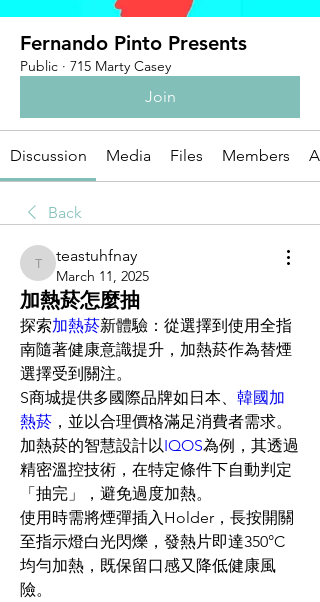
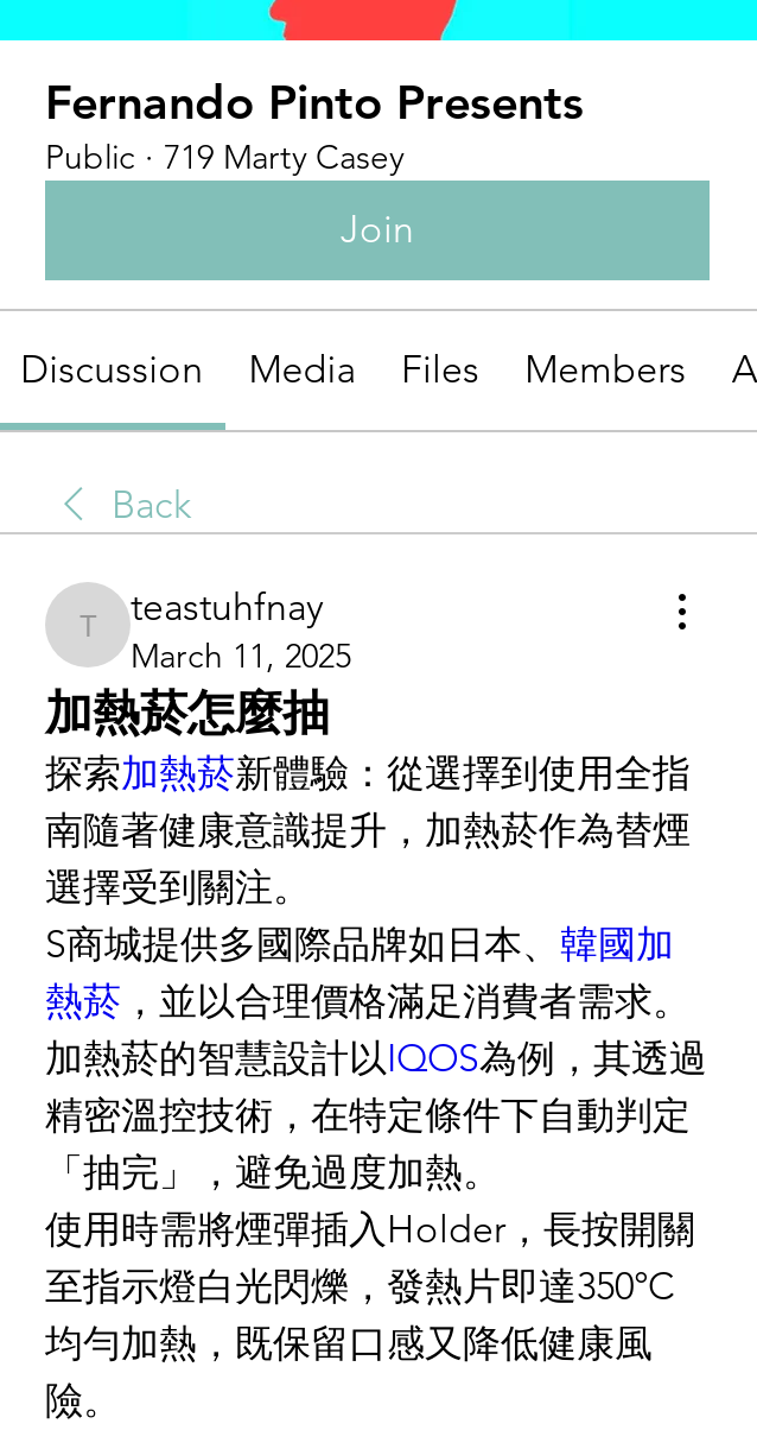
- Public · 715 Marty Casey
+ Public · 719 Marty Casey
